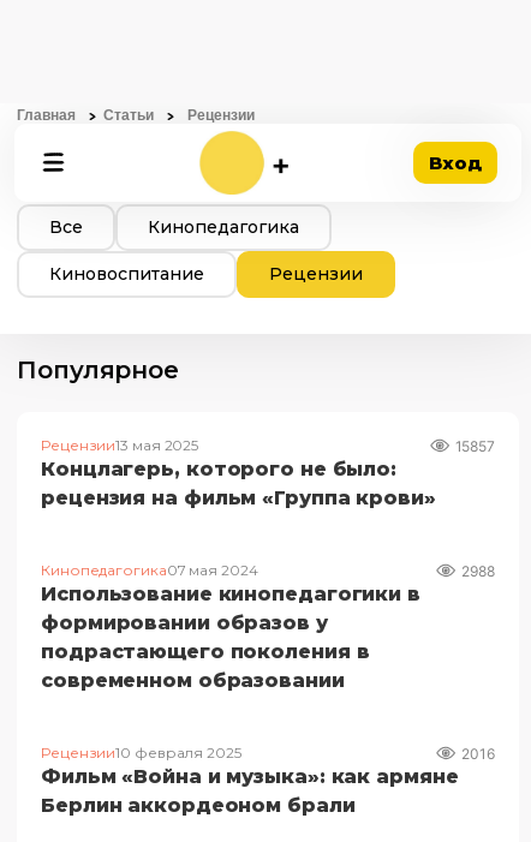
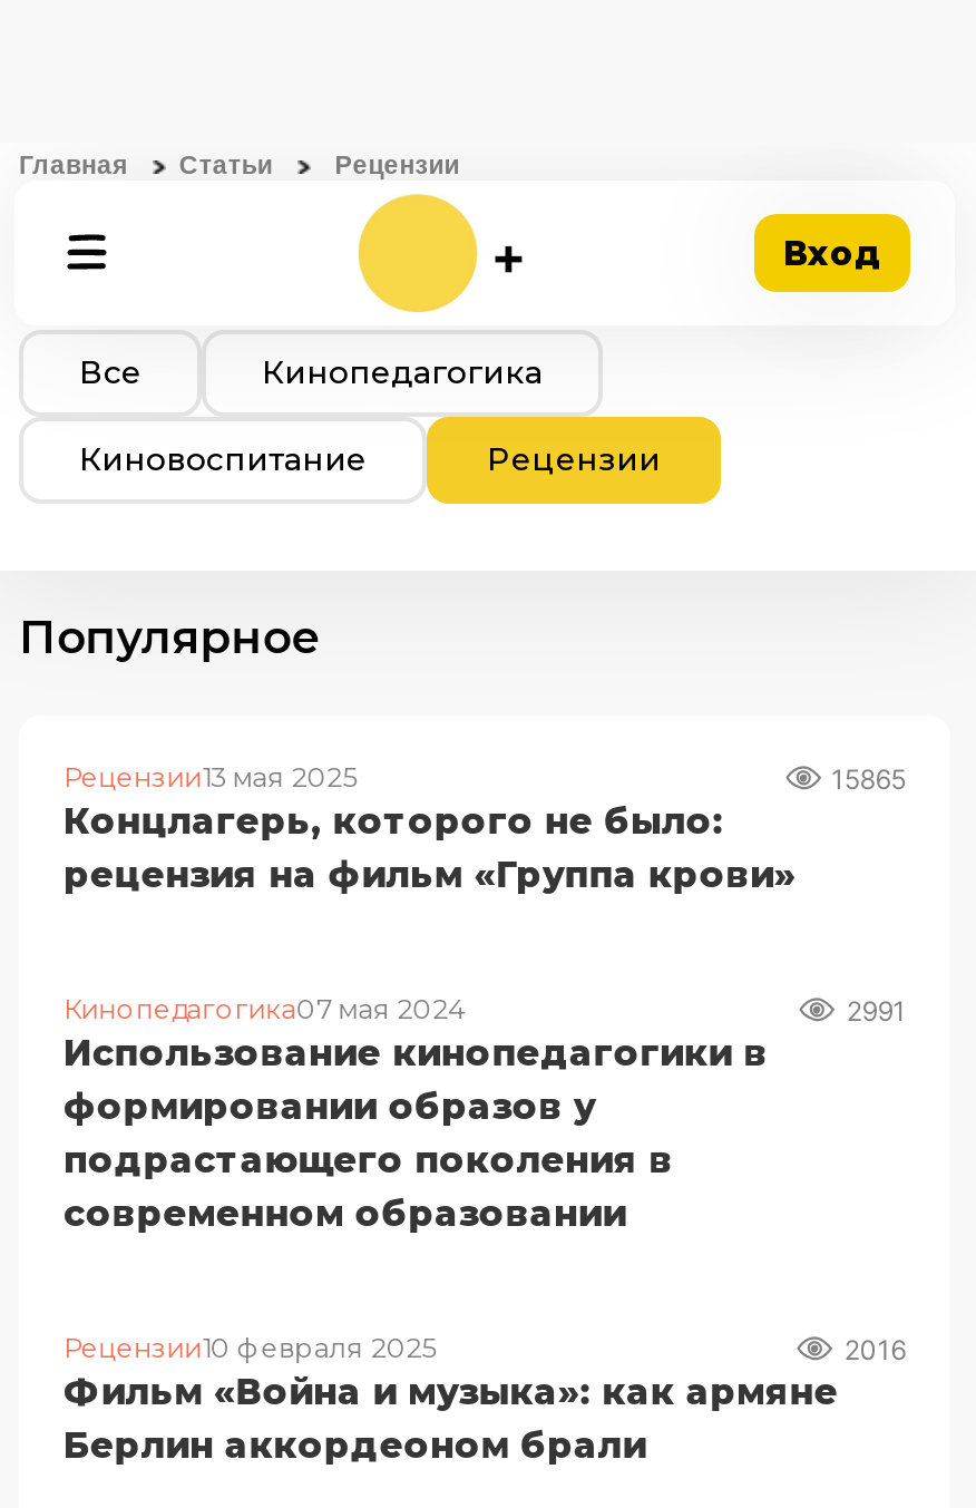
- 15857
+ 15865

- 2988
+ 2991
